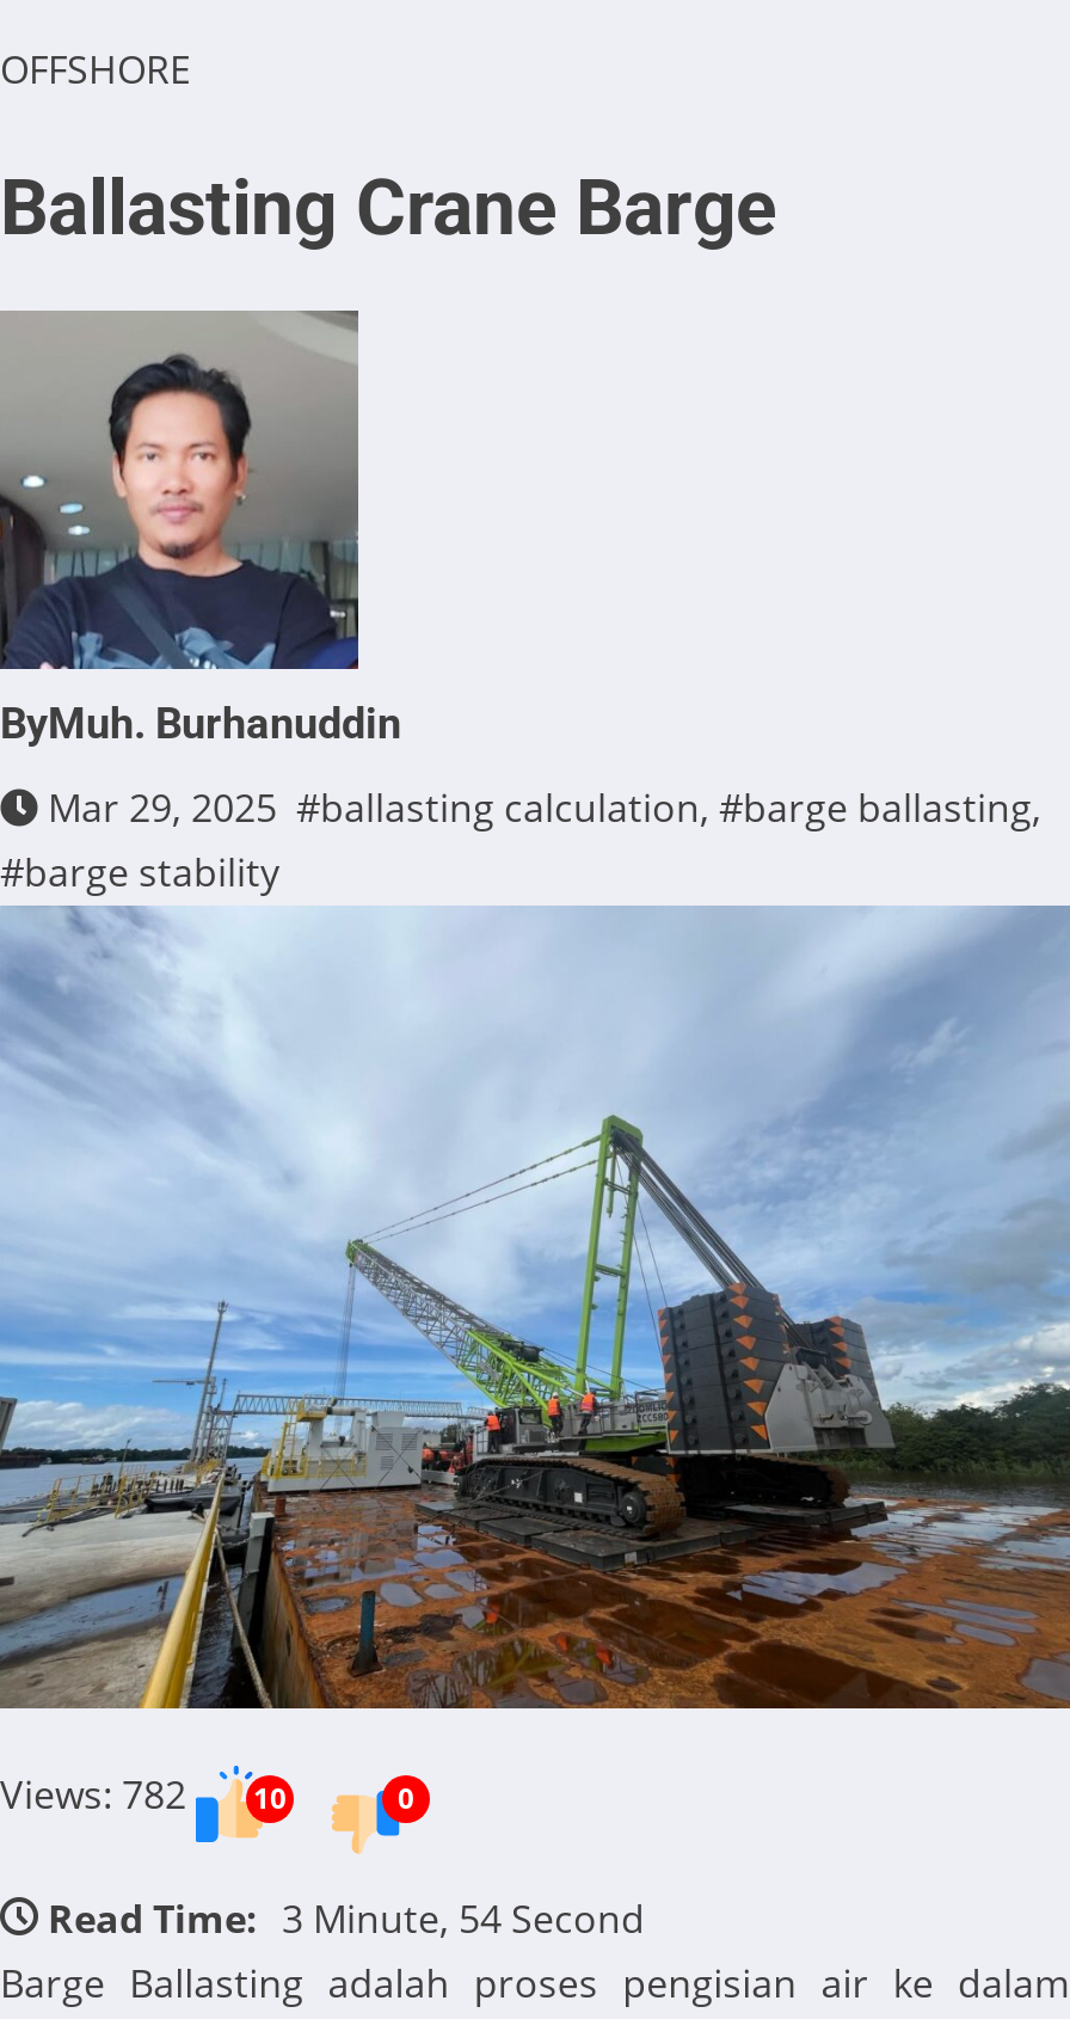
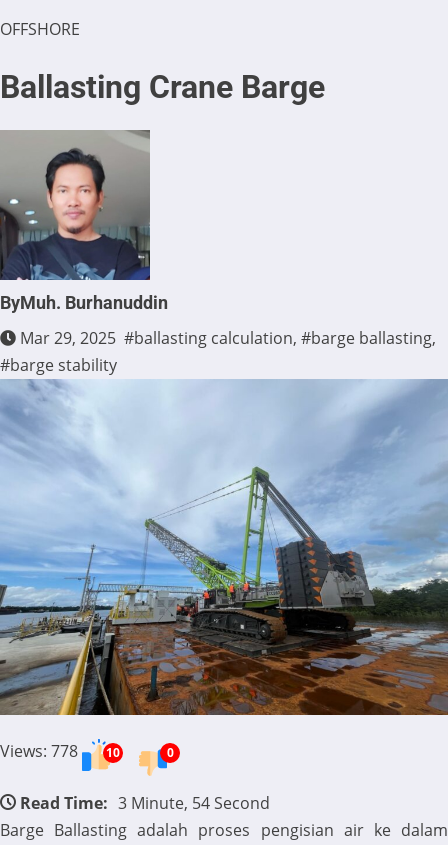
- Views: 782 10
+ Views: 778 10
